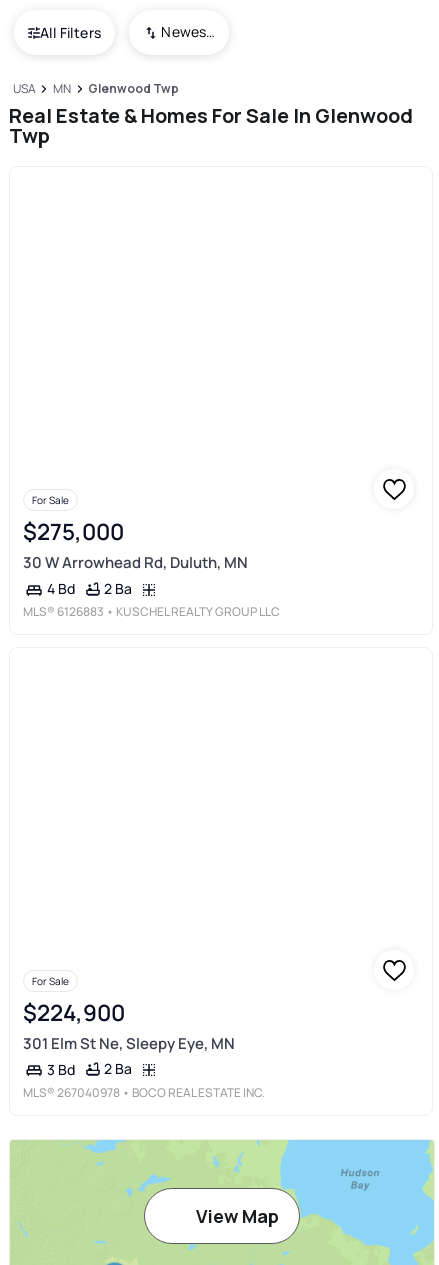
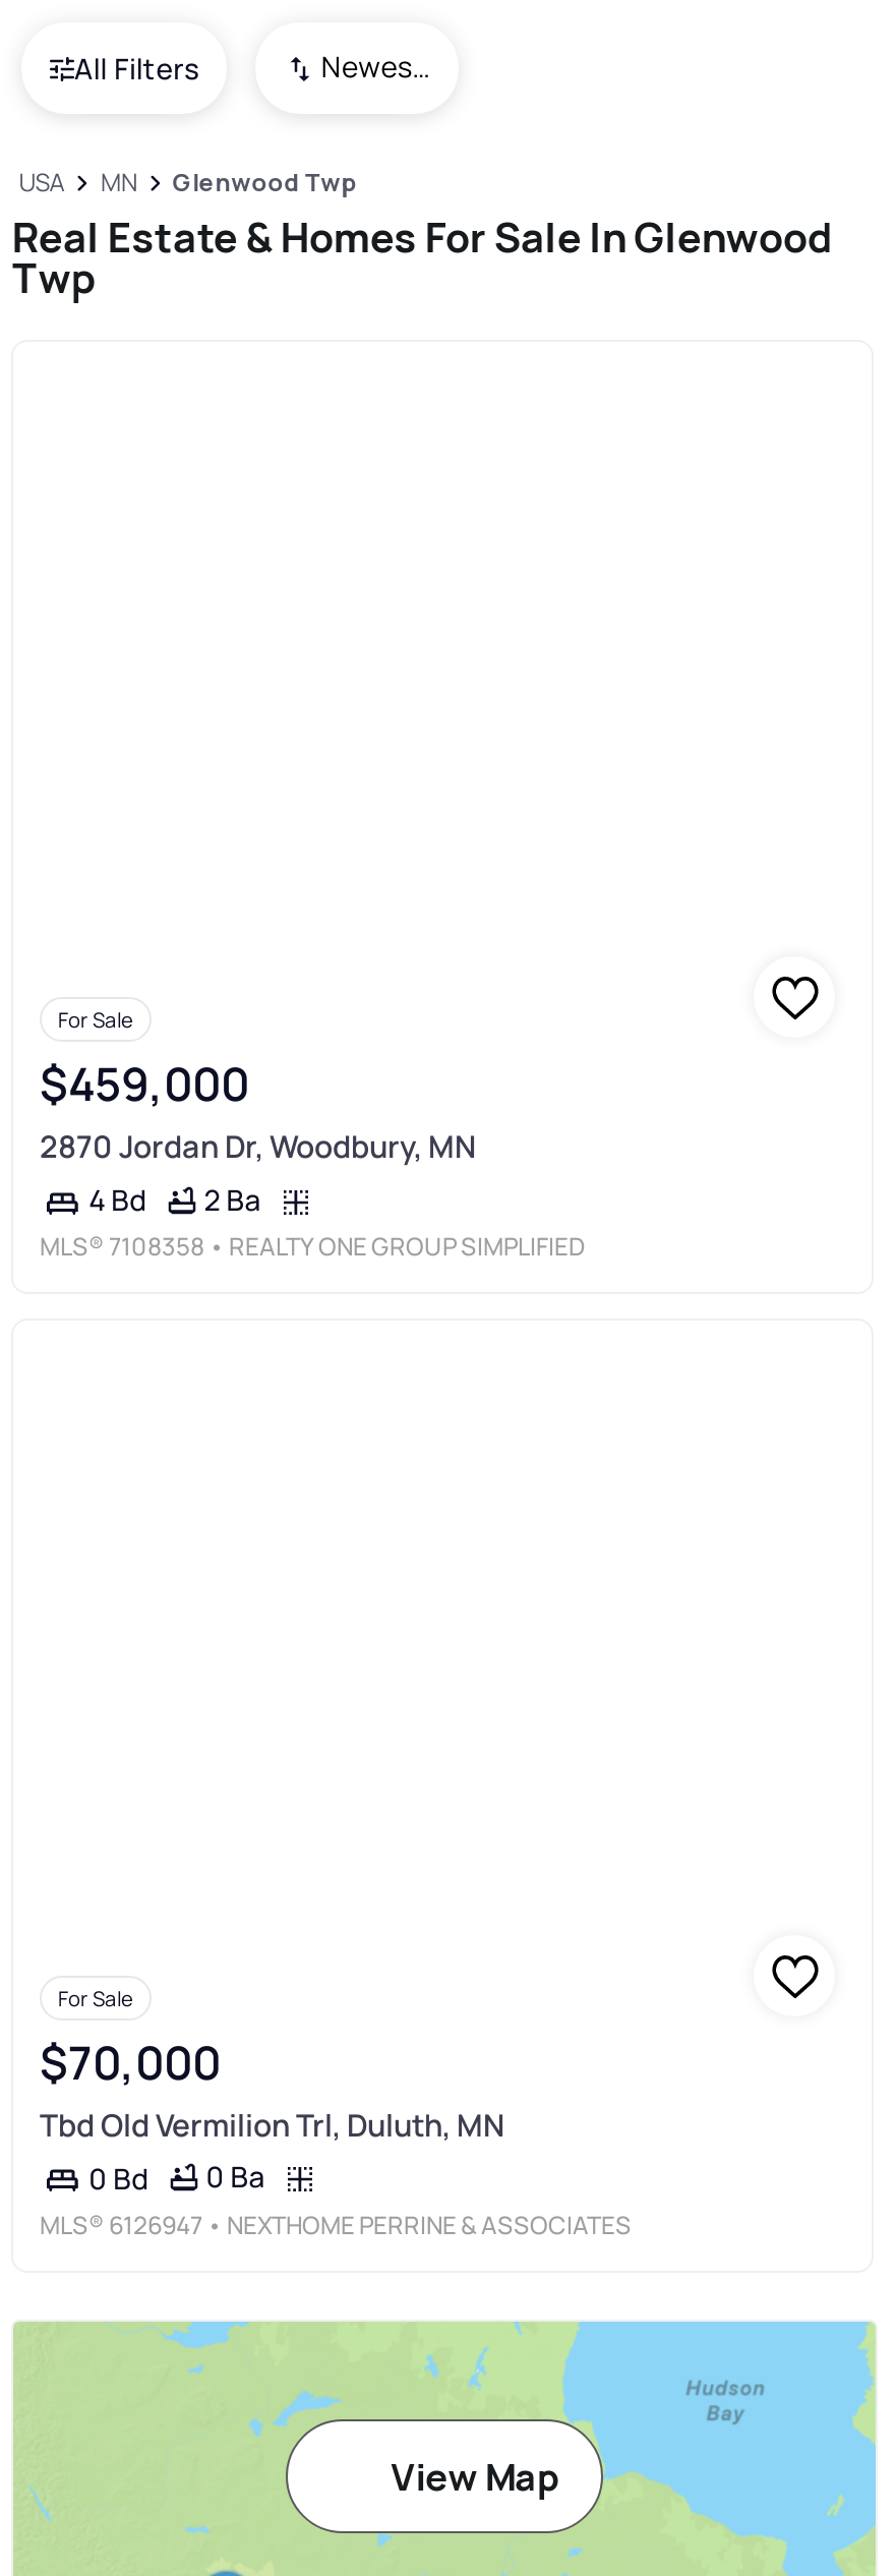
- $275,000
- 30 W Arrowhead Rd, Duluth, MN
+ $459,000
+ 2870 Jordan Dr, Woodbury, MN

- MLS® 6126883 • KUSCHEL REALTY GROUP LLC
+ MLS® 7108358 • REALTY ONE GROUP SIMPLIFIED

- $224,900
- 301 Elm St Ne, Sleepy Eye, MN
- 3 Bd
- 2 Ba
- MLS® 267040978 • BOCO REAL ESTATE INC.
+ $70,000
+ Tbd Old Vermilion Trl, Duluth, MN
+ 0 Bd
+ 0 Ba
+ MLS® 6126947 • NEXTHOME PERRINE & ASSOCIATES
